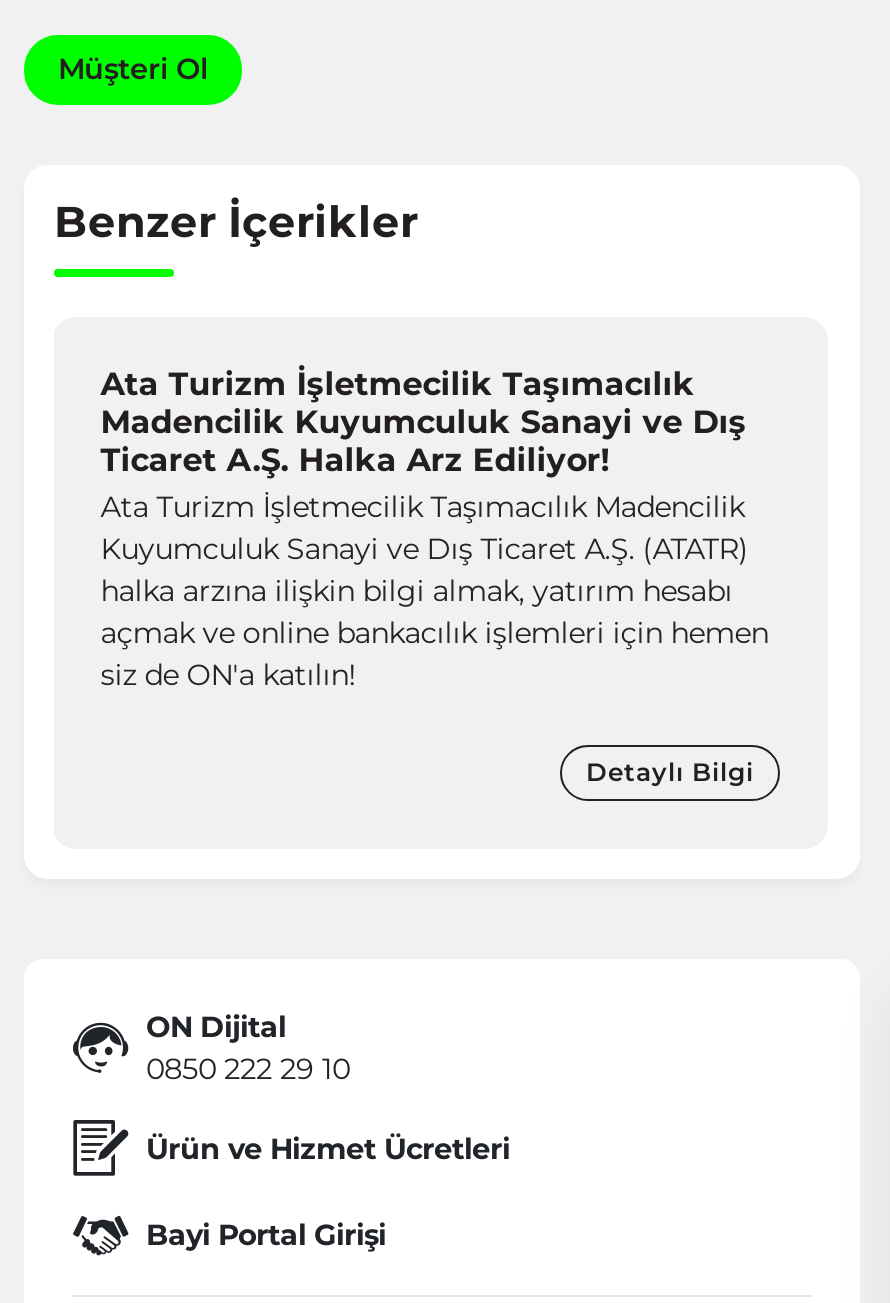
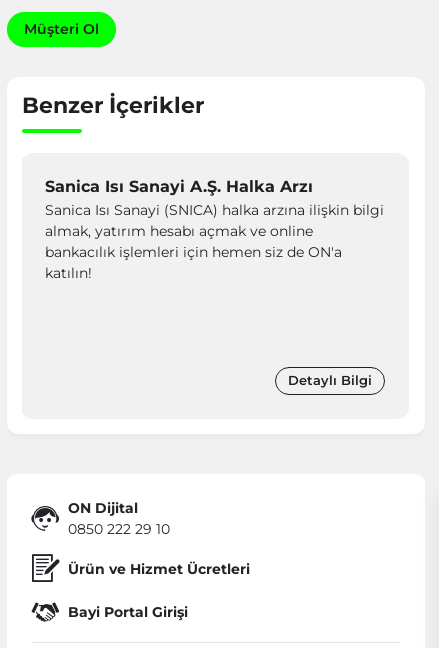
- Ata Turizm İşletmecilik Taşımacılık
- Madencilik Kuyumculuk Sanayi ve Dış
- Ticaret A.Ş. Halka Arz Ediliyor!
- Ata Turizm İşletmecilik Taşımacılık Madencilik
- Kuyumculuk Sanayi ve Dış Ticaret A.Ş. (ATATR)
- halka arzına ilişkin bilgi almak, yatırım hesabı
- açmak ve online bankacılık işlemleri için hemen
- siz de ON'a katılın!
+ Sanica Isı Sanayi A.Ş. Halka Arzı
+ Sanica Isı Sanayi (SNICA) halka arzına ilişkin bilgi
+ almak, yatırım hesabı açmak ve online
+ bankacılık işlemleri için hemen siz de ON'a
+ katılın!
